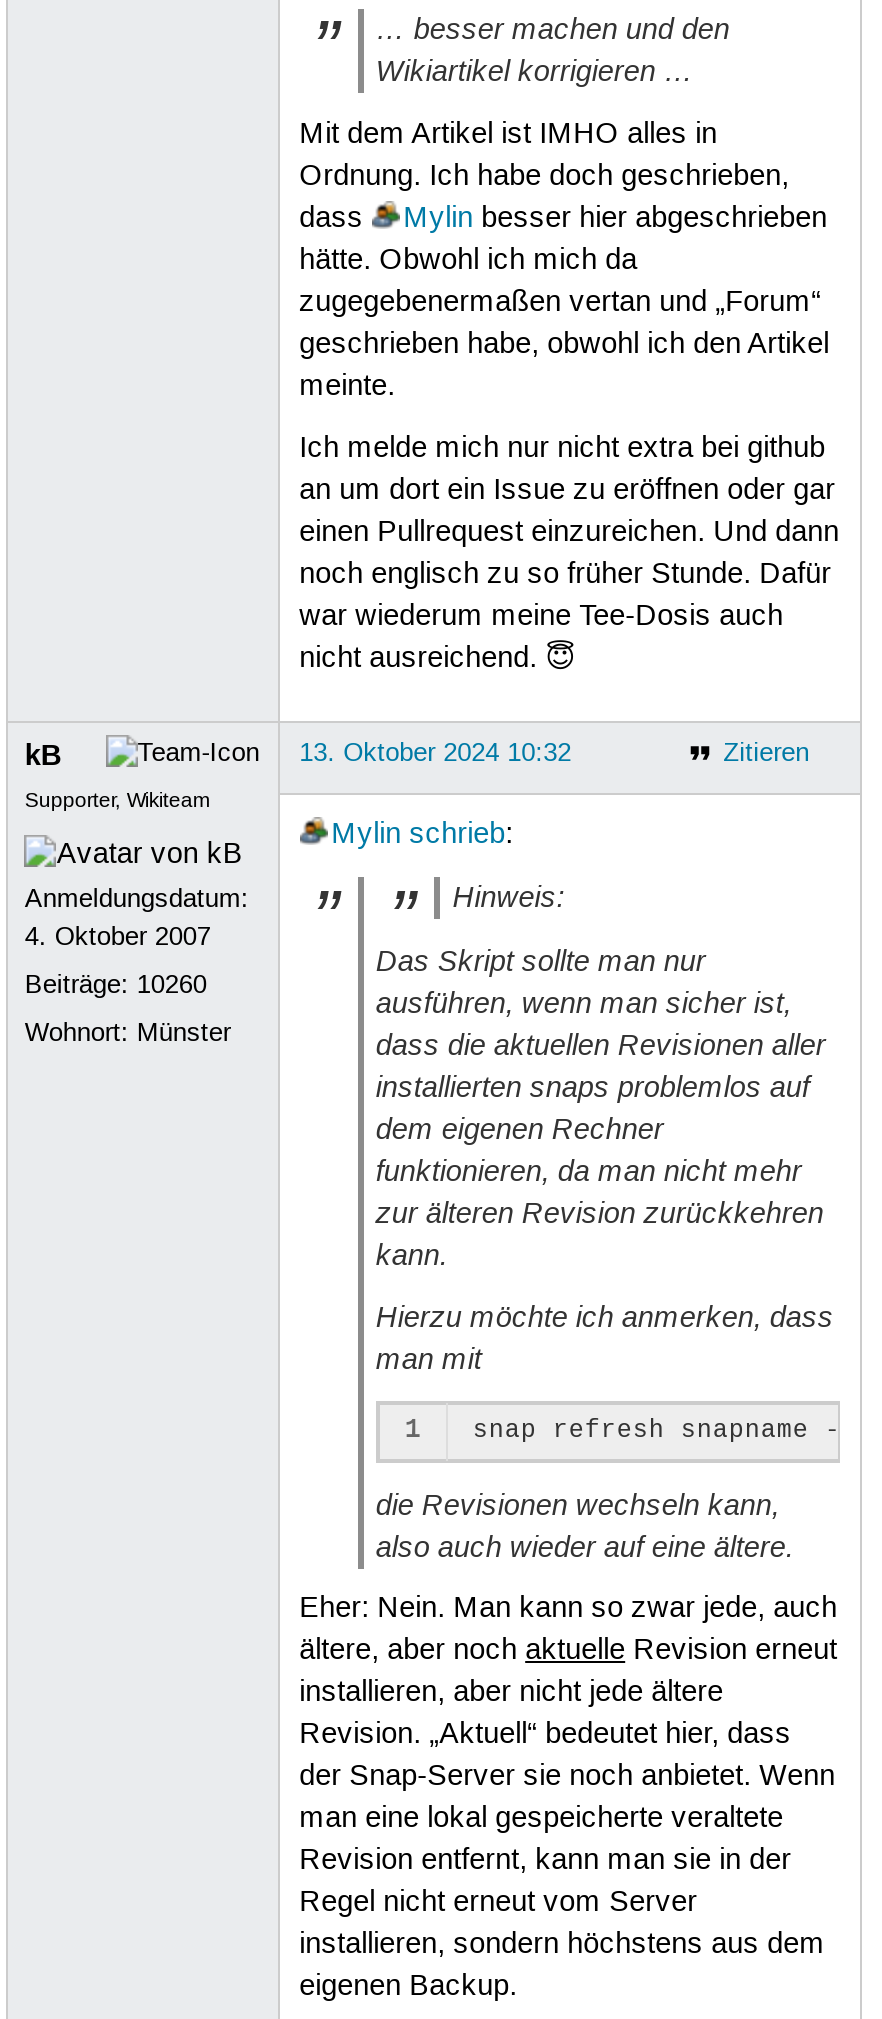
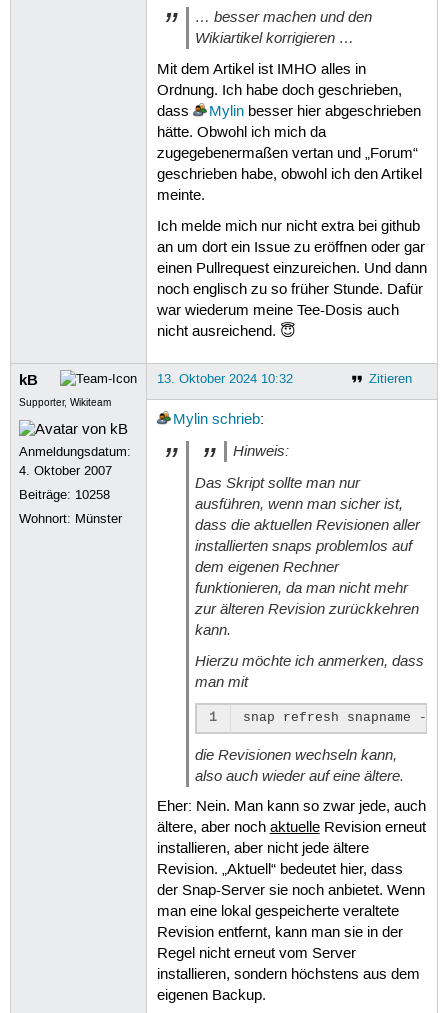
- Beiträge: 10260
+ Beiträge: 10258
